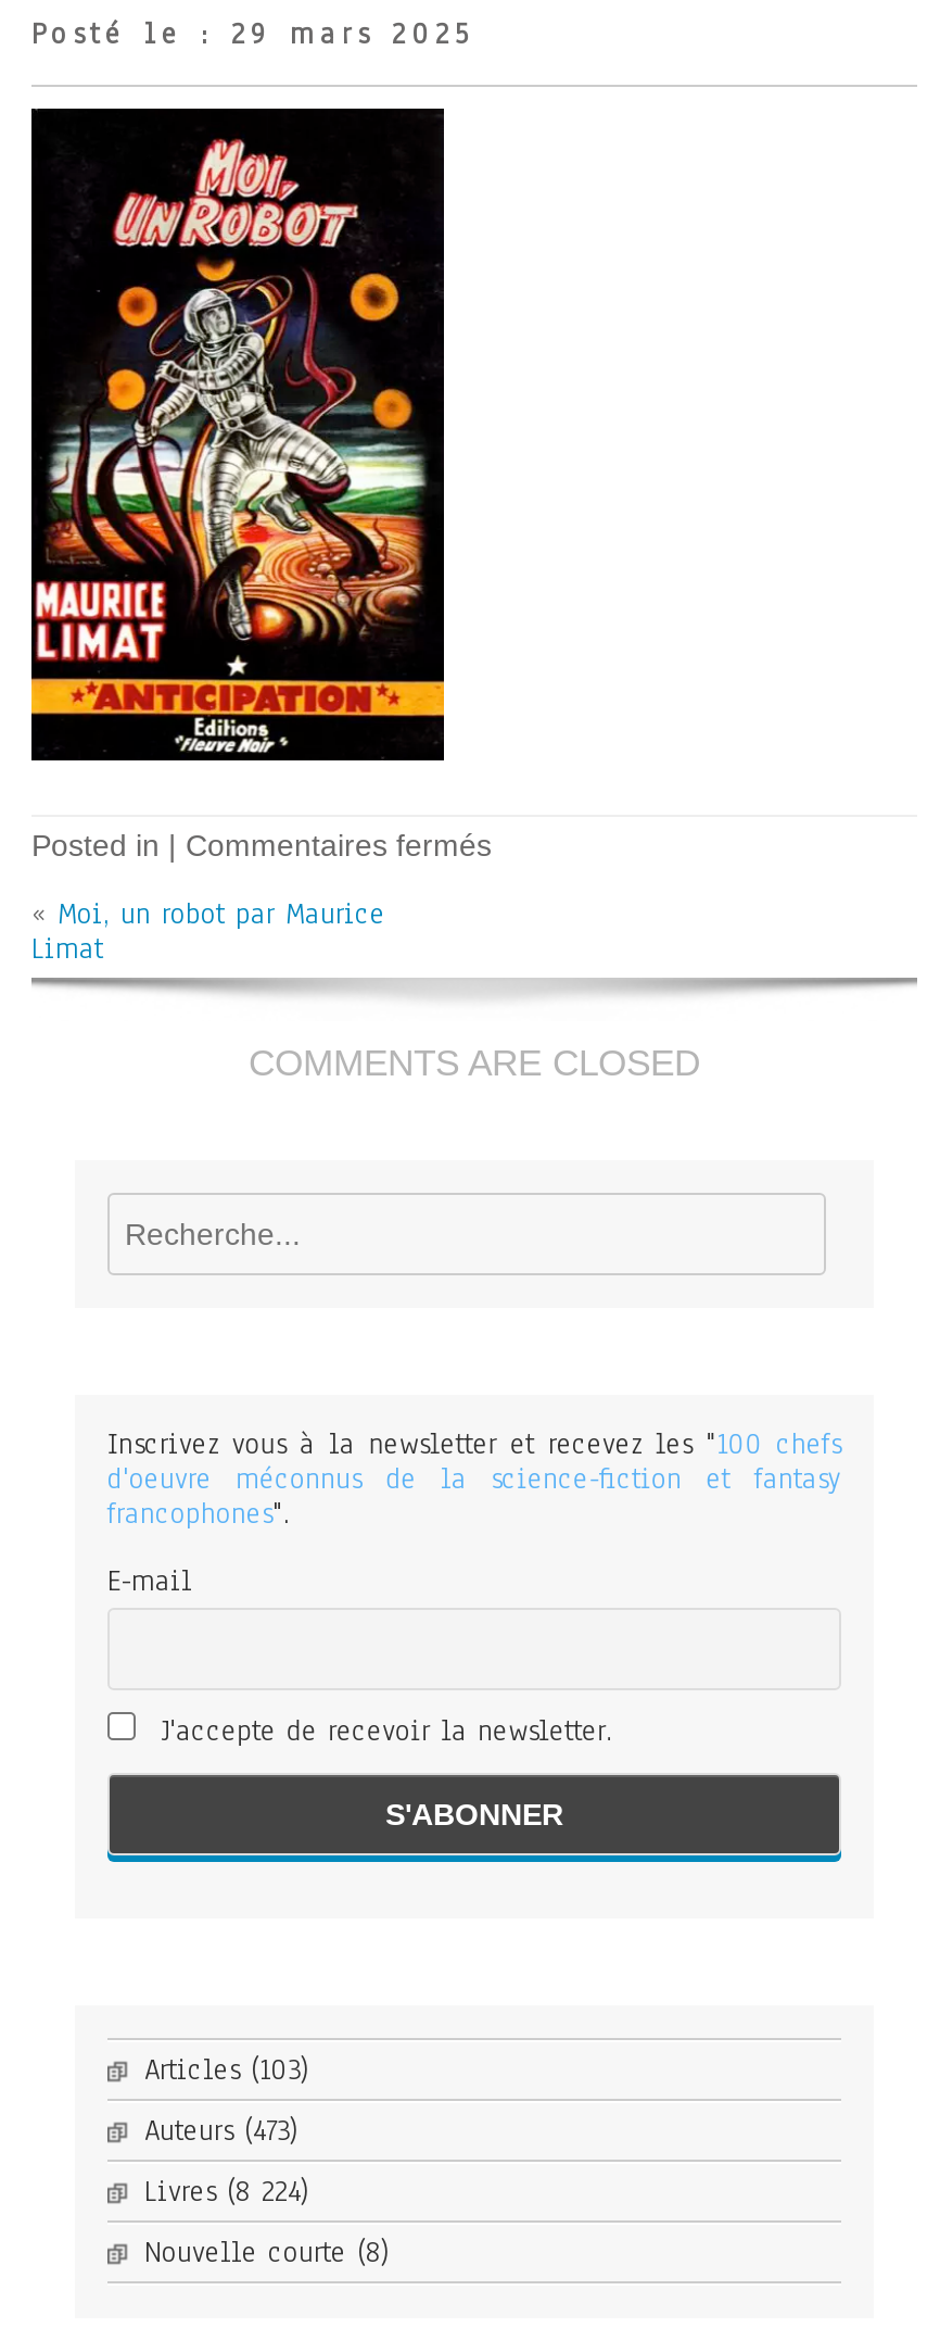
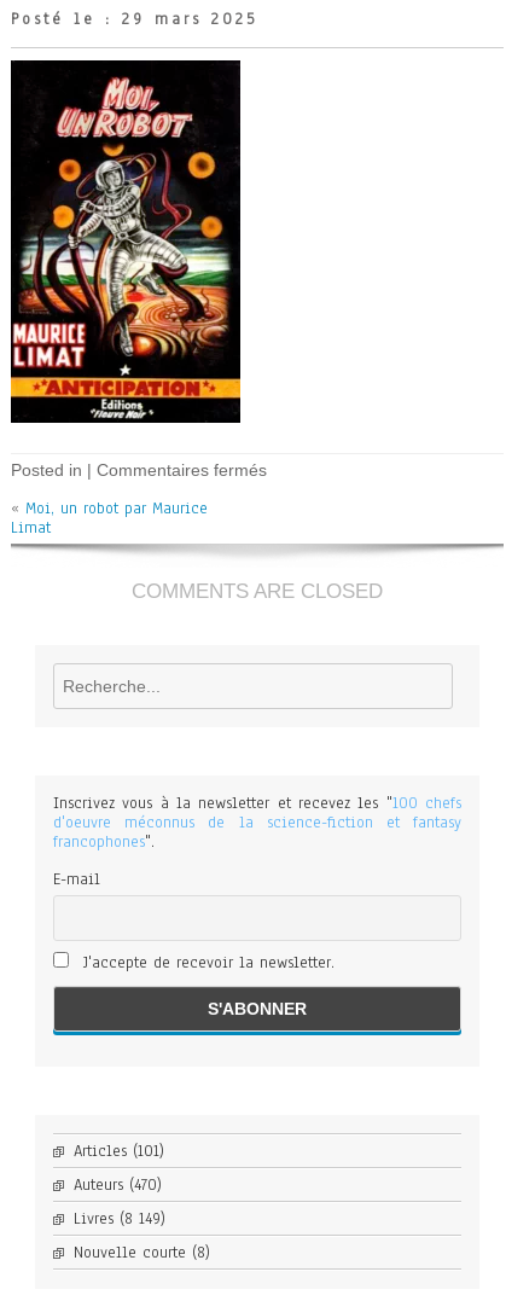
- Articles (103)
+ Articles (101)

- Auteurs (473)
+ Auteurs (470)

- Livres (8 224)
+ Livres (8 149)
